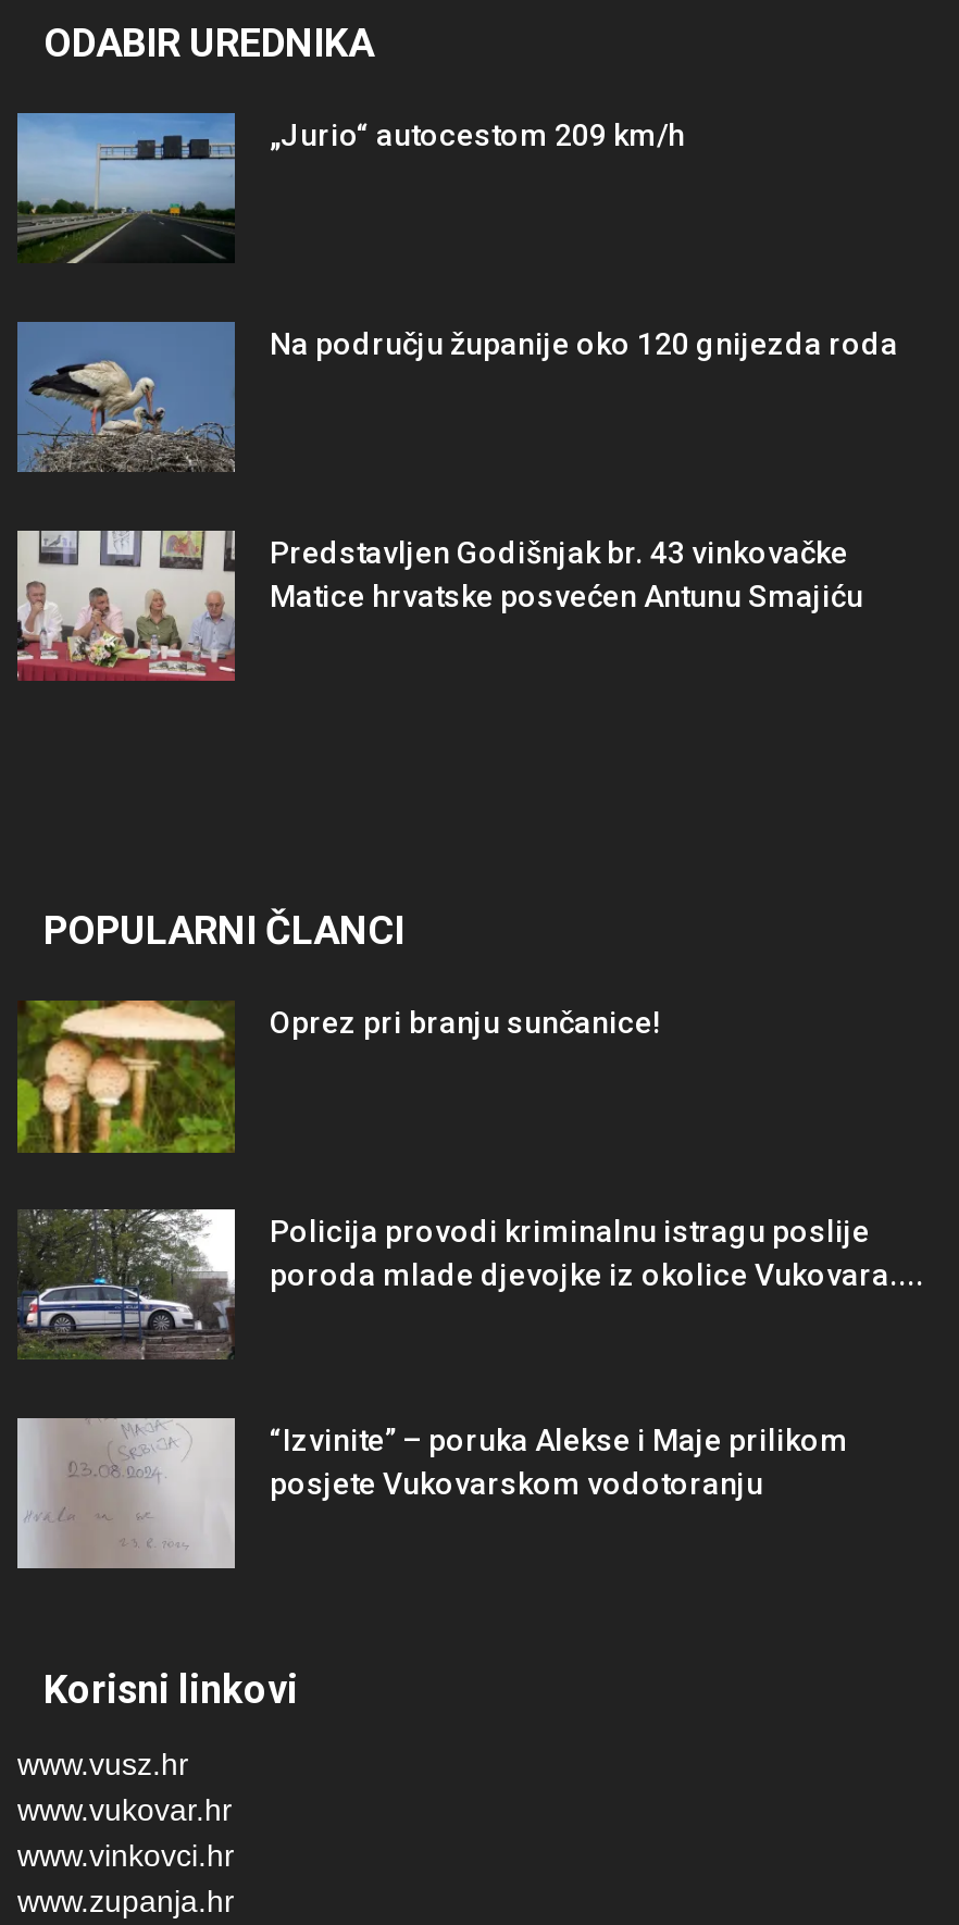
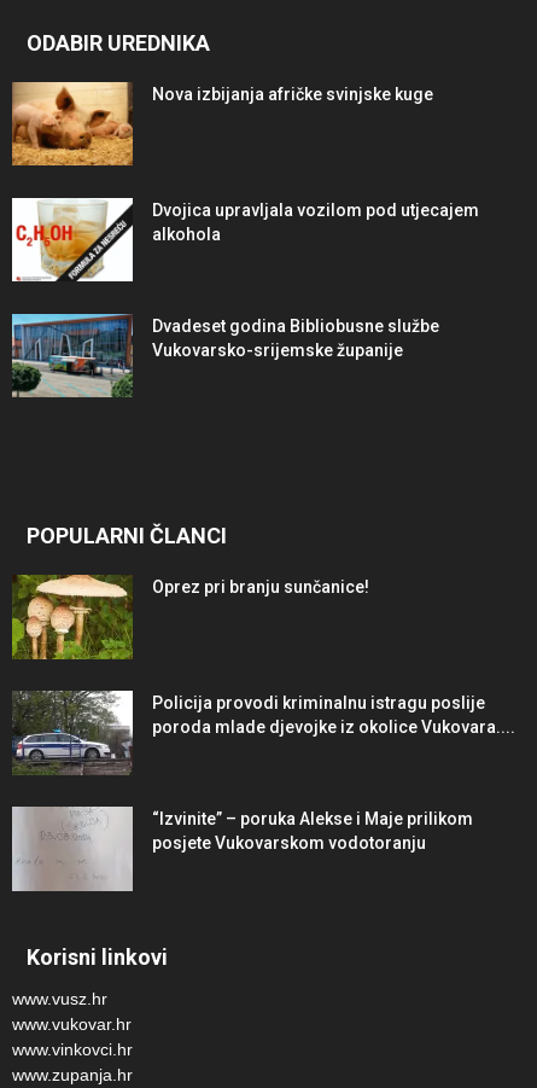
- [image]
- „Jurio“ autocestom 209 km/h
+ [image]
+ Nova izbijanja afričke svinjske kuge

- [image]
- Na području županije oko 120 gnijezda roda
+ [image]
+ Dvojica upravljala vozilom pod utjecajem
+ alkohola

- [image]
- Predstavljen Godišnjak br. 43 vinkovačke
- Matice hrvatske posvećen Antunu Smajiću
+ [image]
+ Dvadeset godina Bibliobusne službe
+ Vukovarsko-srijemske županije
